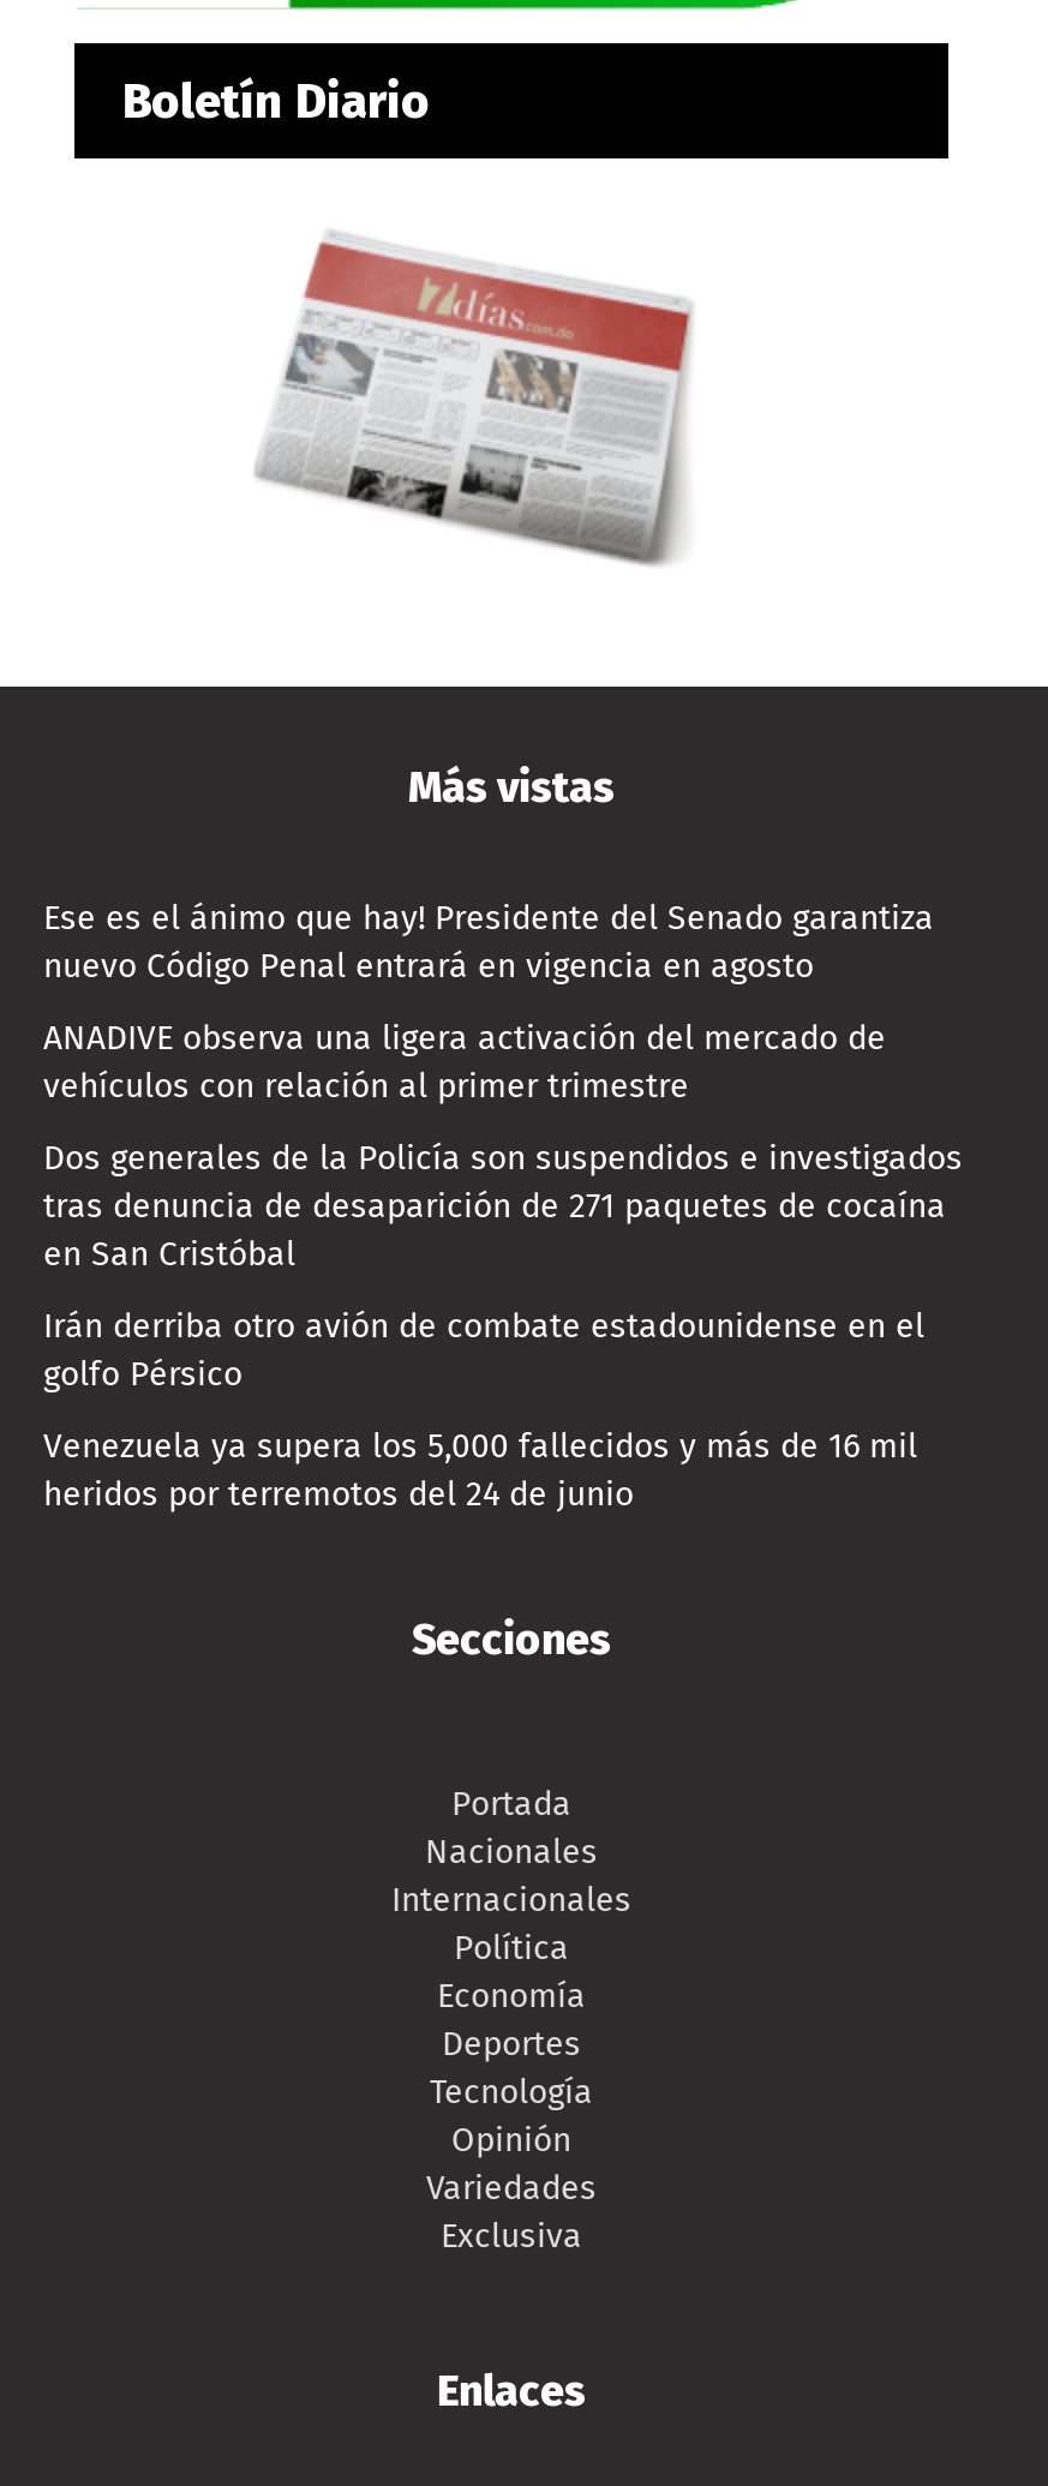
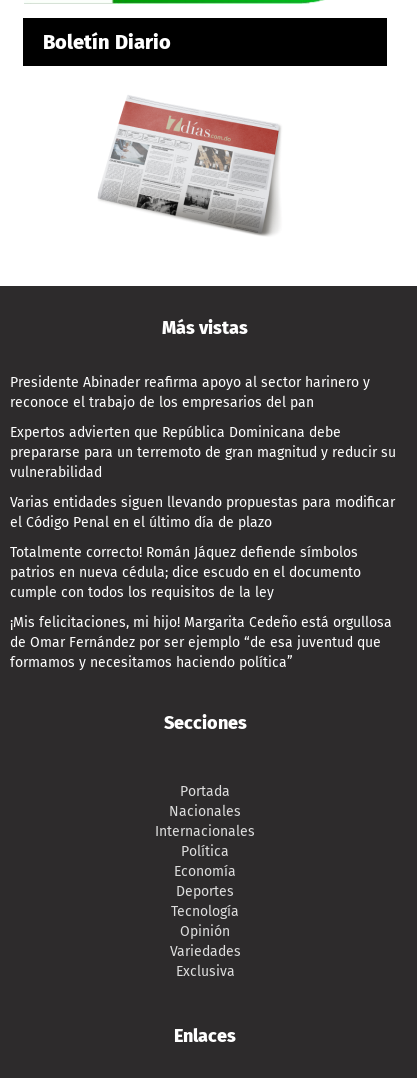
- Ese es el ánimo que hay! Presidente del Senado garantiza
- nuevo Código Penal entrará en vigencia en agosto
+ Presidente Abinader reafirma apoyo al sector harinero y
+ reconoce el trabajo de los empresarios del pan

- ANADIVE observa una ligera activación del mercado de
- vehículos con relación al primer trimestre
+ Expertos advierten que República Dominicana debe
+ prepararse para un terremoto de gran magnitud y reducir su
+ vulnerabilidad

- Dos generales de la Policía son suspendidos e investigados
- tras denuncia de desaparición de 271 paquetes de cocaína
- en San Cristóbal
+ Varias entidades siguen llevando propuestas para modificar
+ el Código Penal en el último día de plazo

- Irán derriba otro avión de combate estadounidense en el
- golfo Pérsico
+ Totalmente correcto! Román Jáquez defiende símbolos
+ patrios en nueva cédula; dice escudo en el documento
+ cumple con todos los requisitos de la ley

- Venezuela ya supera los 5,000 fallecidos y más de 16 mil
- heridos por terremotos del 24 de junio
+ ¡Mis felicitaciones, mi hijo! Margarita Cedeño está orgullosa
+ de Omar Fernández por ser ejemplo “de esa juventud que
+ formamos y necesitamos haciendo política”
